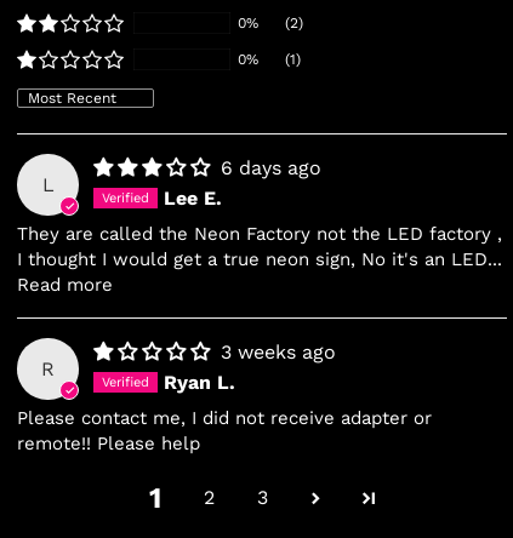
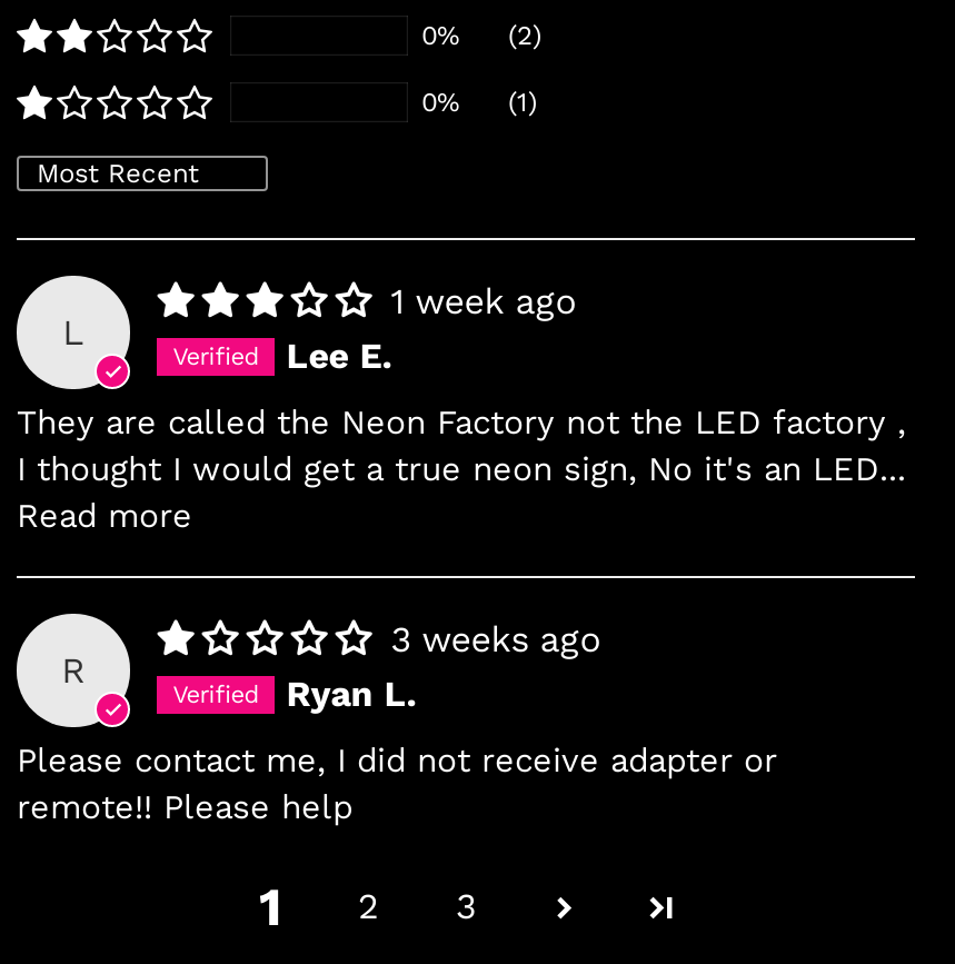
- 6 days ago
+ 1 week ago
